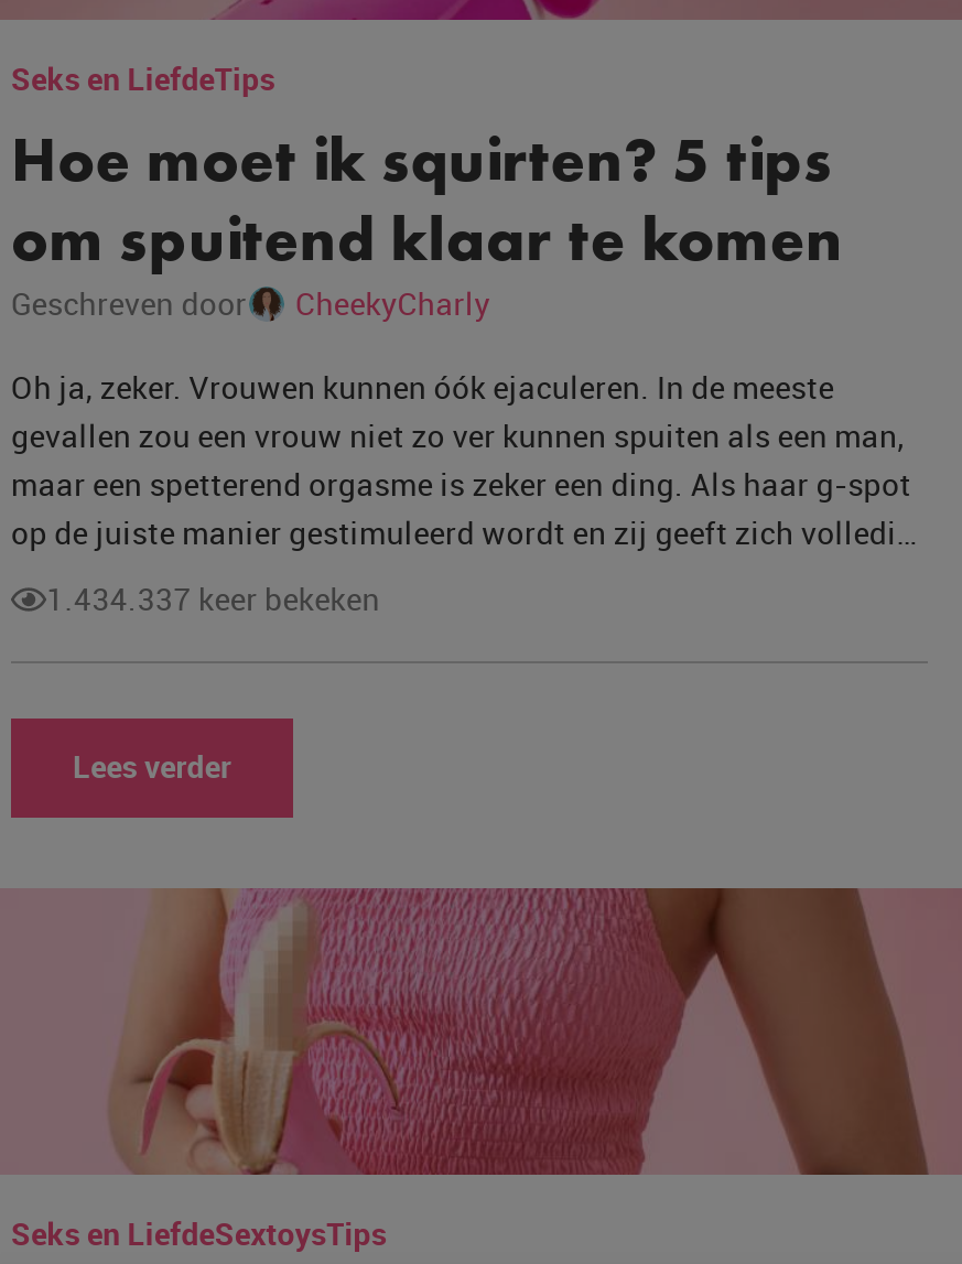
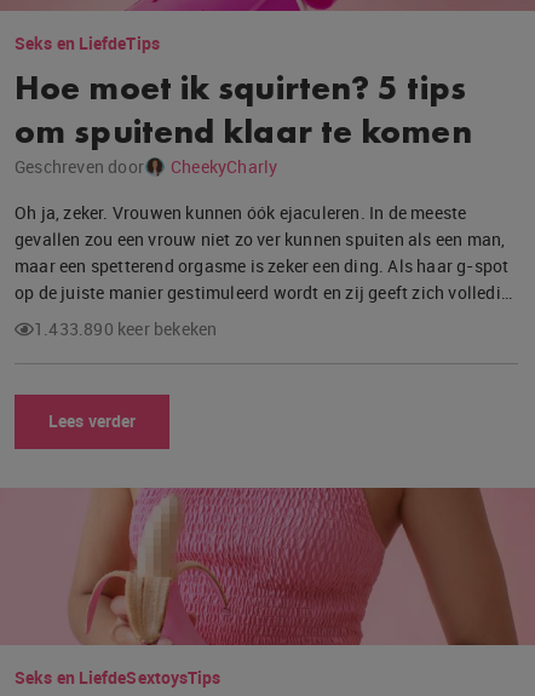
- 1.434.337 keer bekeken
+ 1.433.890 keer bekeken
